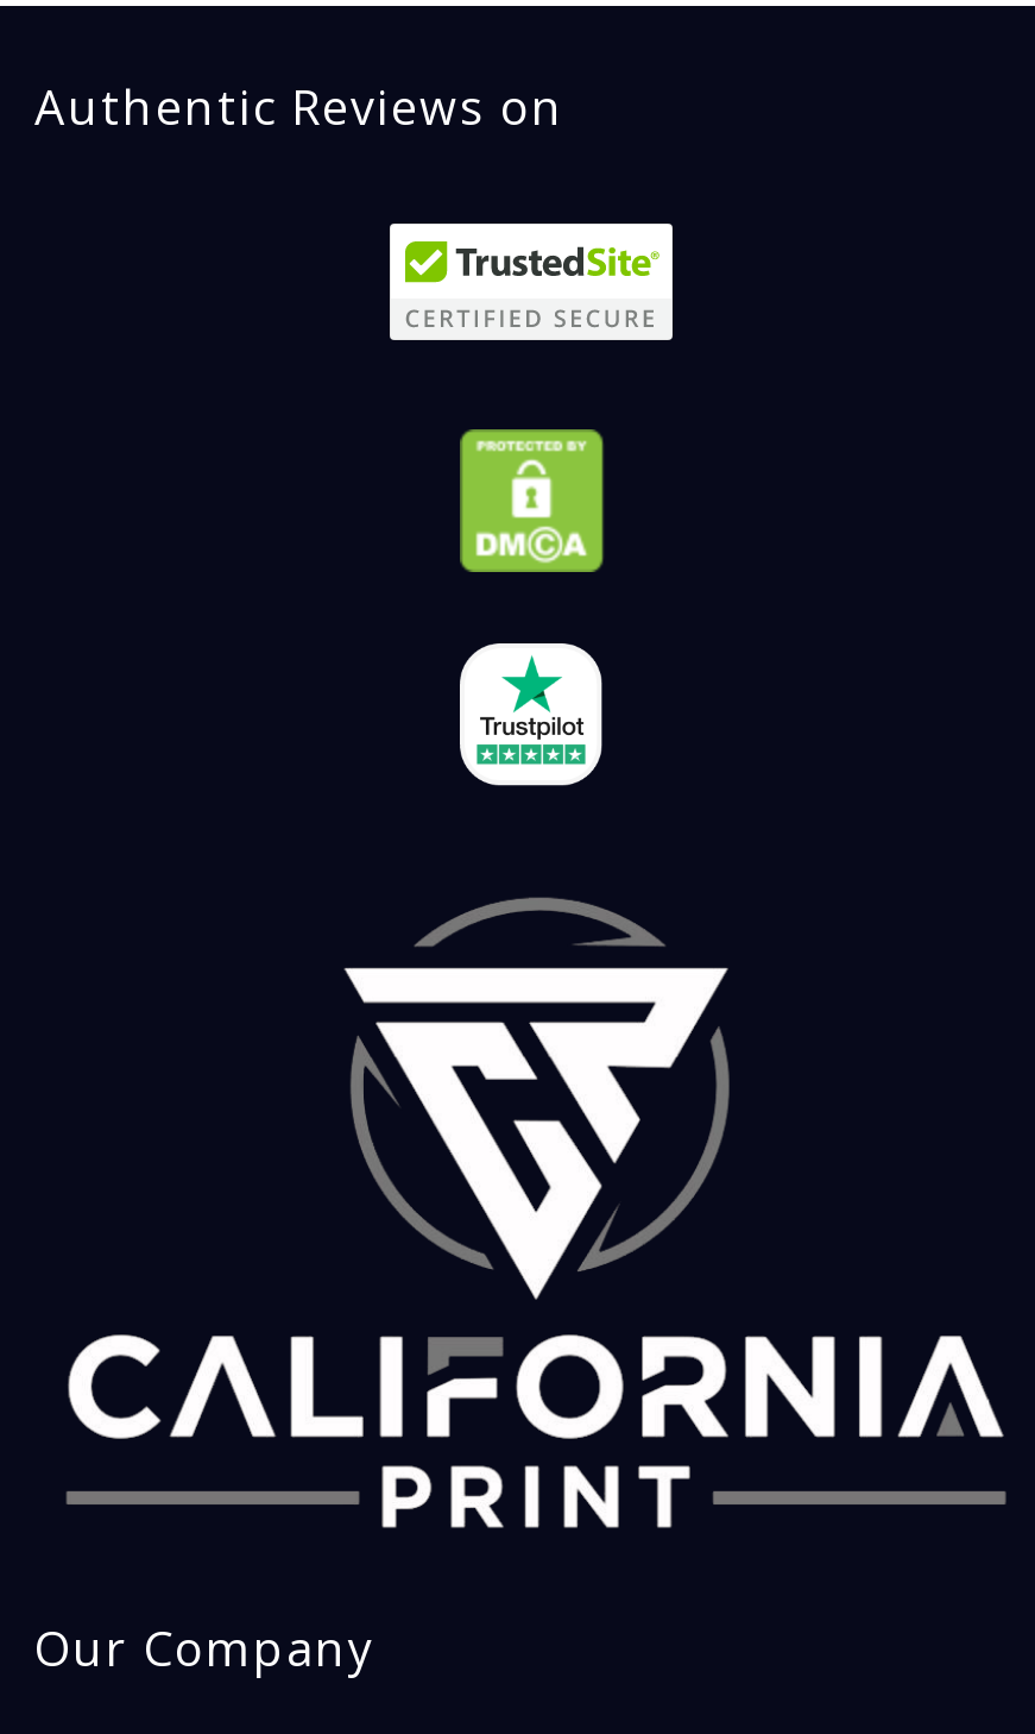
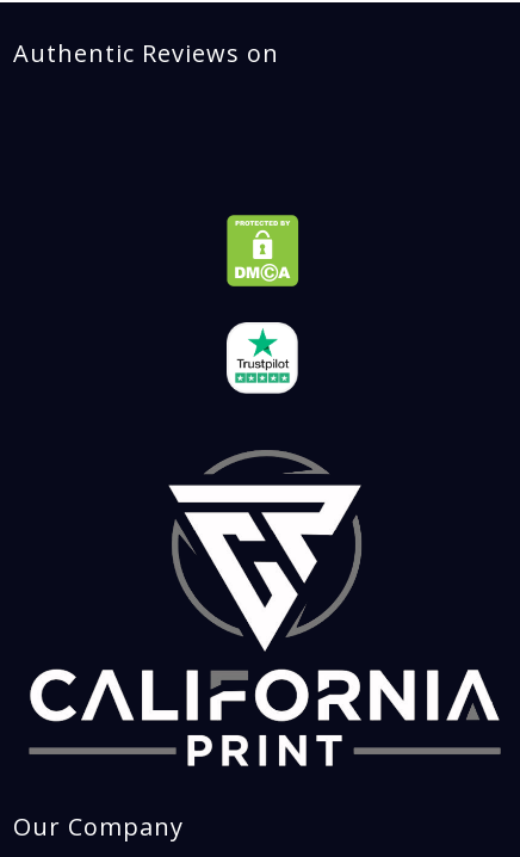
- [image]
